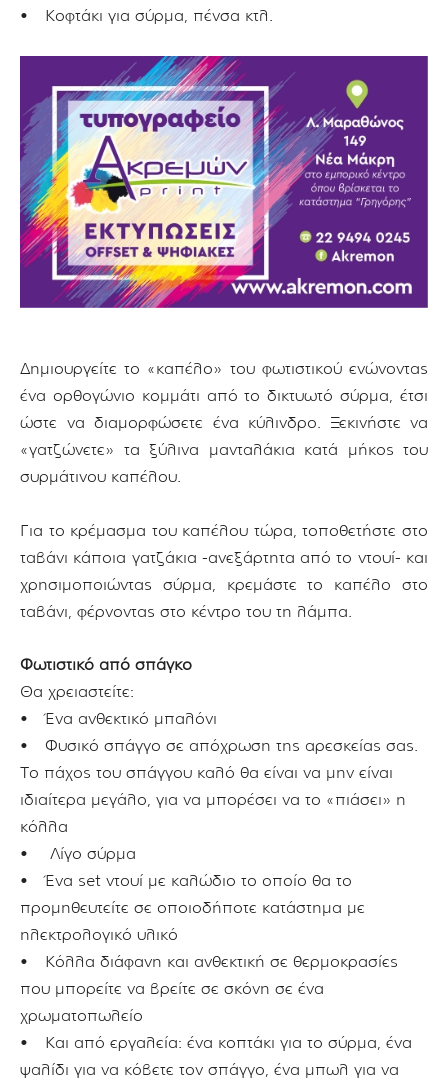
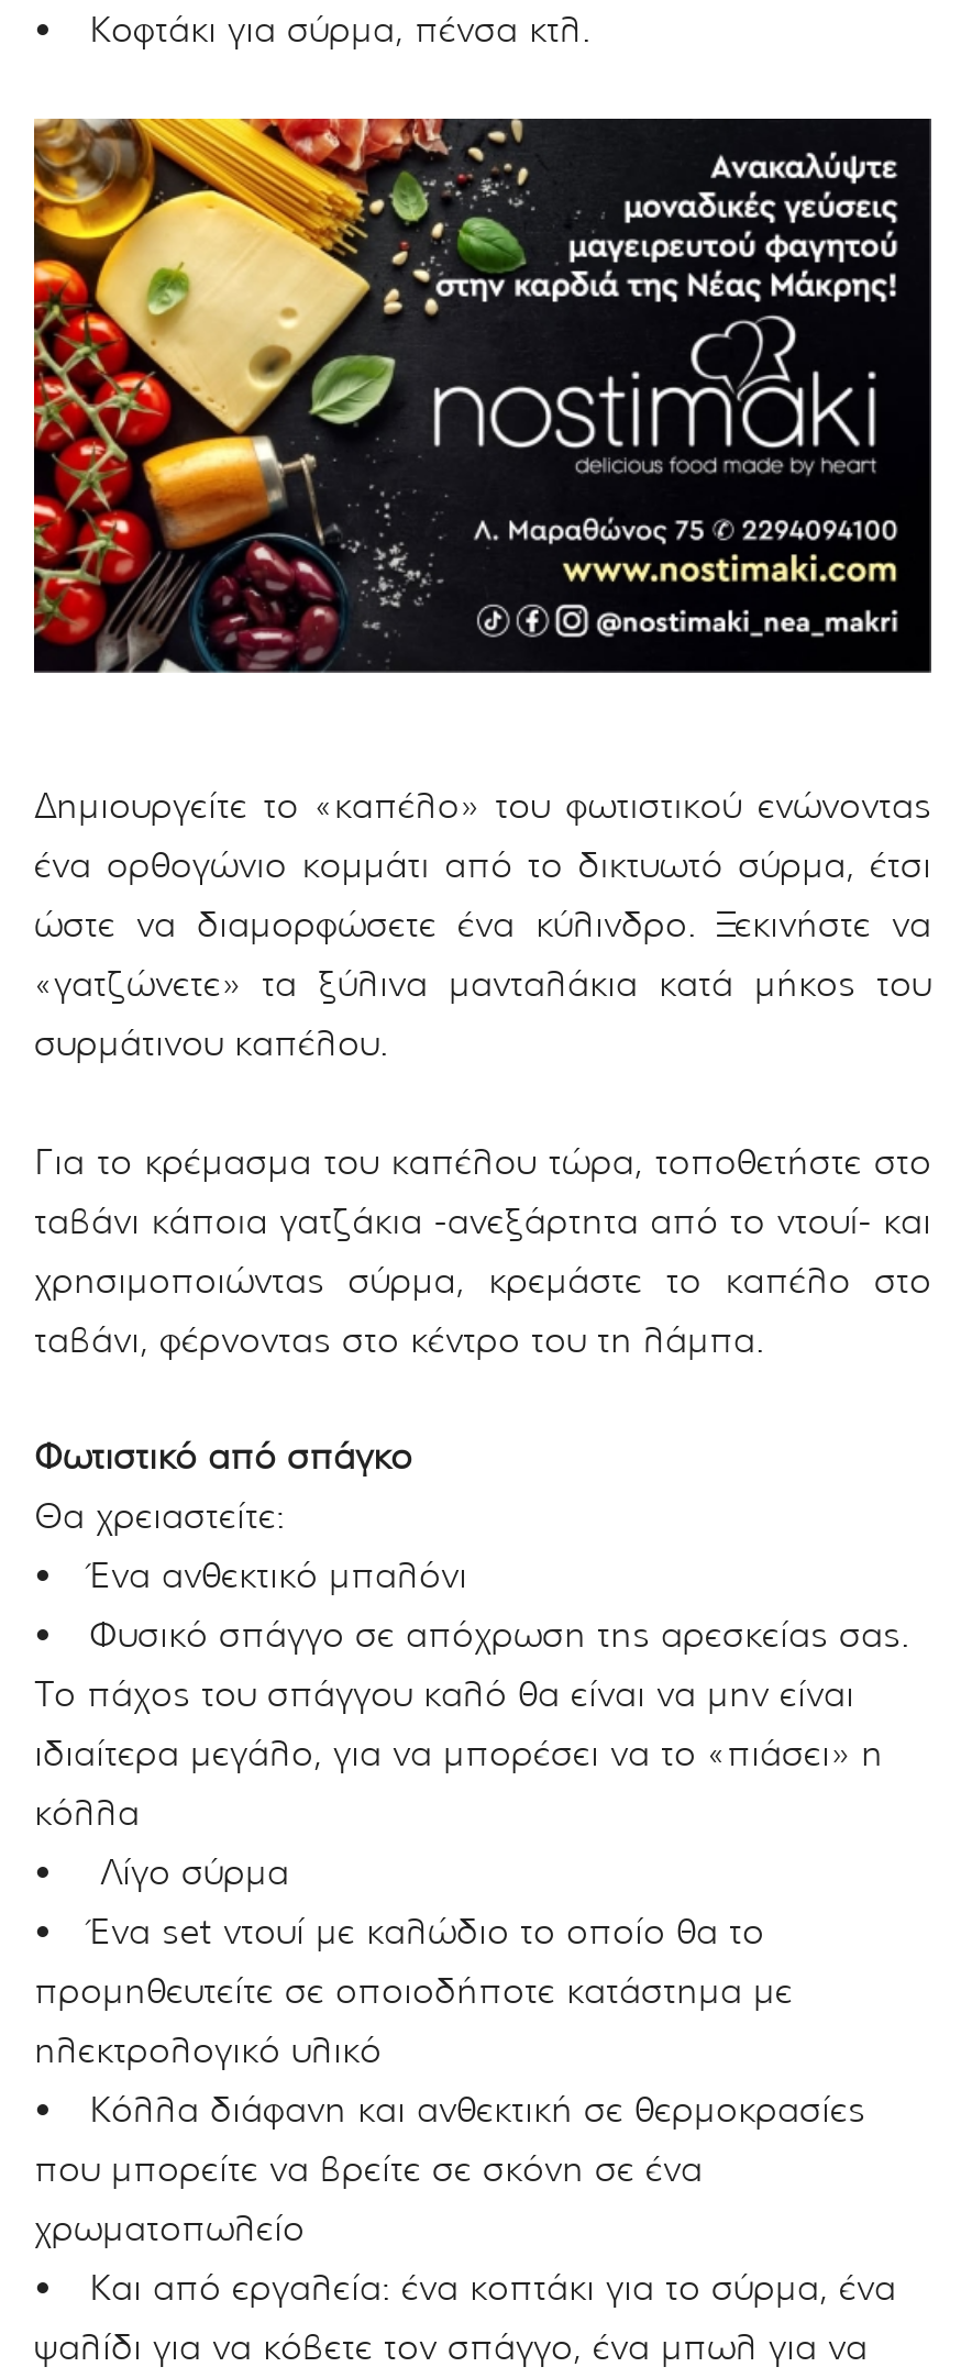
- [image]
+ [image]
